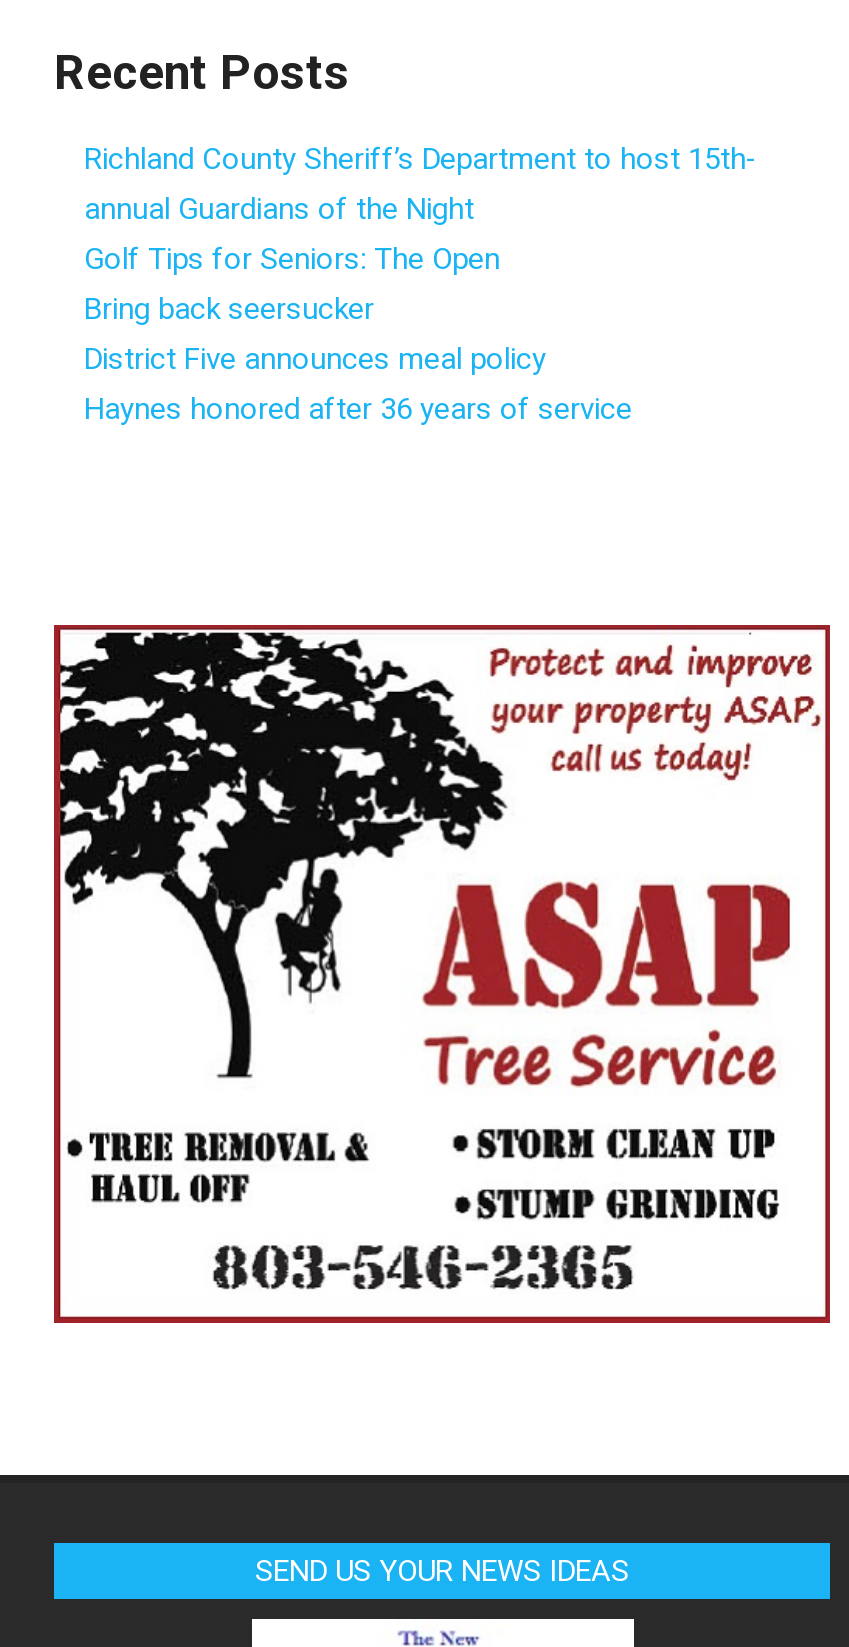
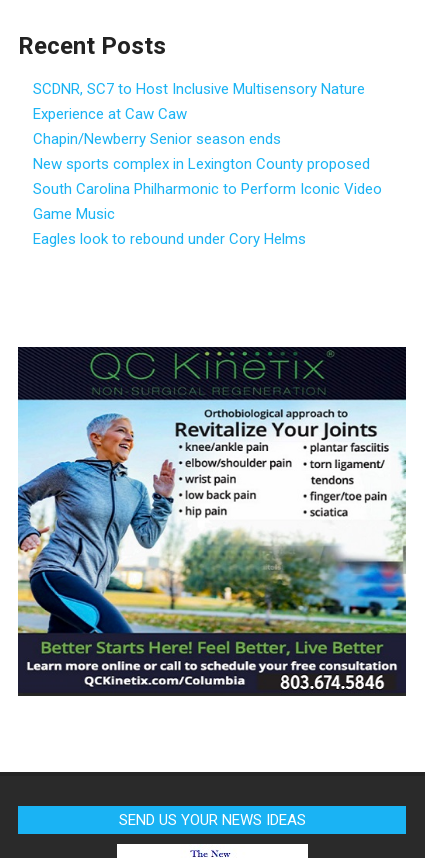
- Richland County Sheriff’s Department to host 15th-
- annual Guardians of the Night
- Golf Tips for Seniors: The Open
- Bring back seersucker
- District Five announces meal policy
- Haynes honored after 36 years of service
+ SCDNR, SC7 to Host Inclusive Multisensory Nature
+ Experience at Caw Caw
+ Chapin/Newberry Senior season ends
+ New sports complex in Lexington County proposed
+ South Carolina Philharmonic to Perform Iconic Video
+ Game Music
+ Eagles look to rebound under Cory Helms

- [image]
+ [image]
